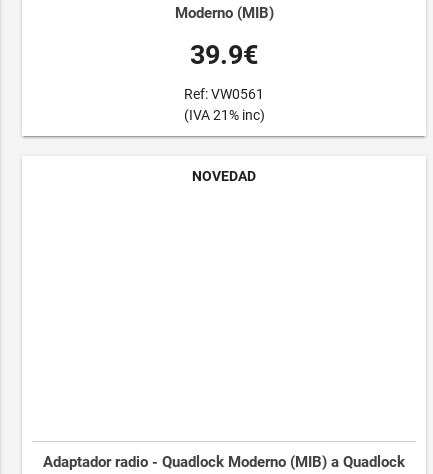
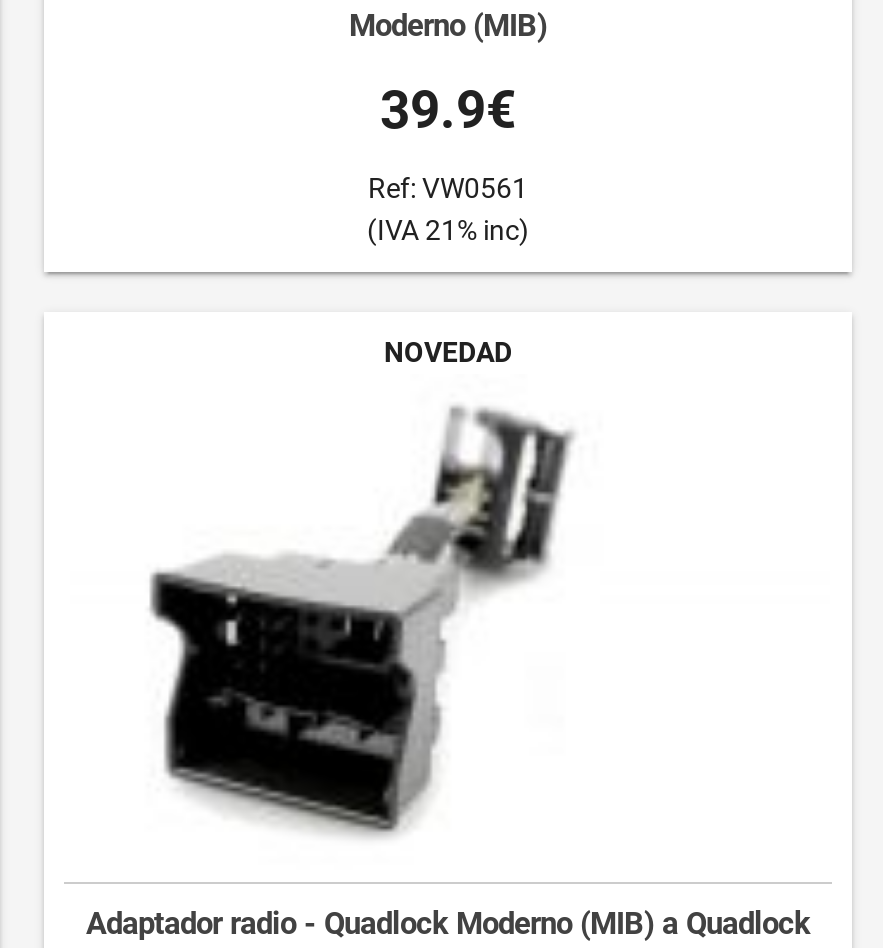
+ [image]
